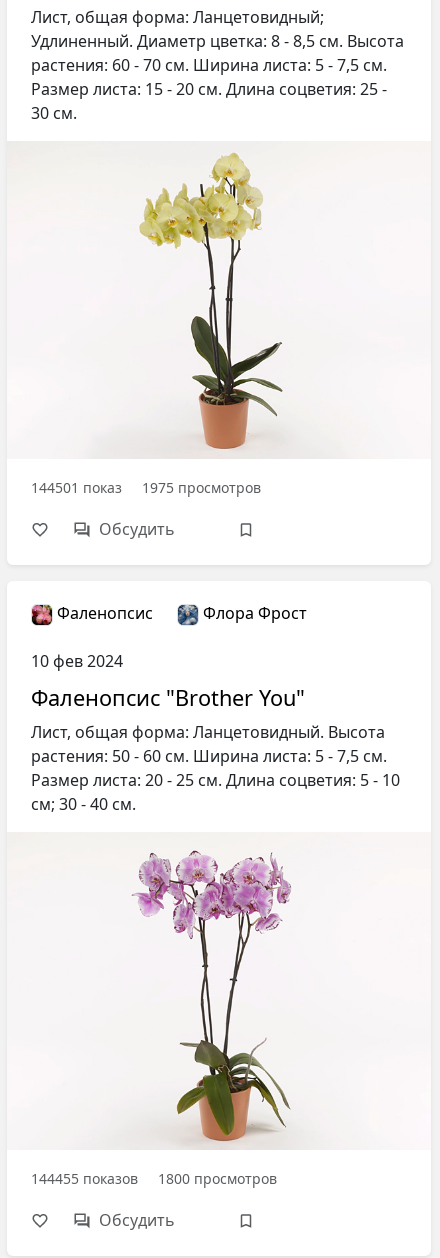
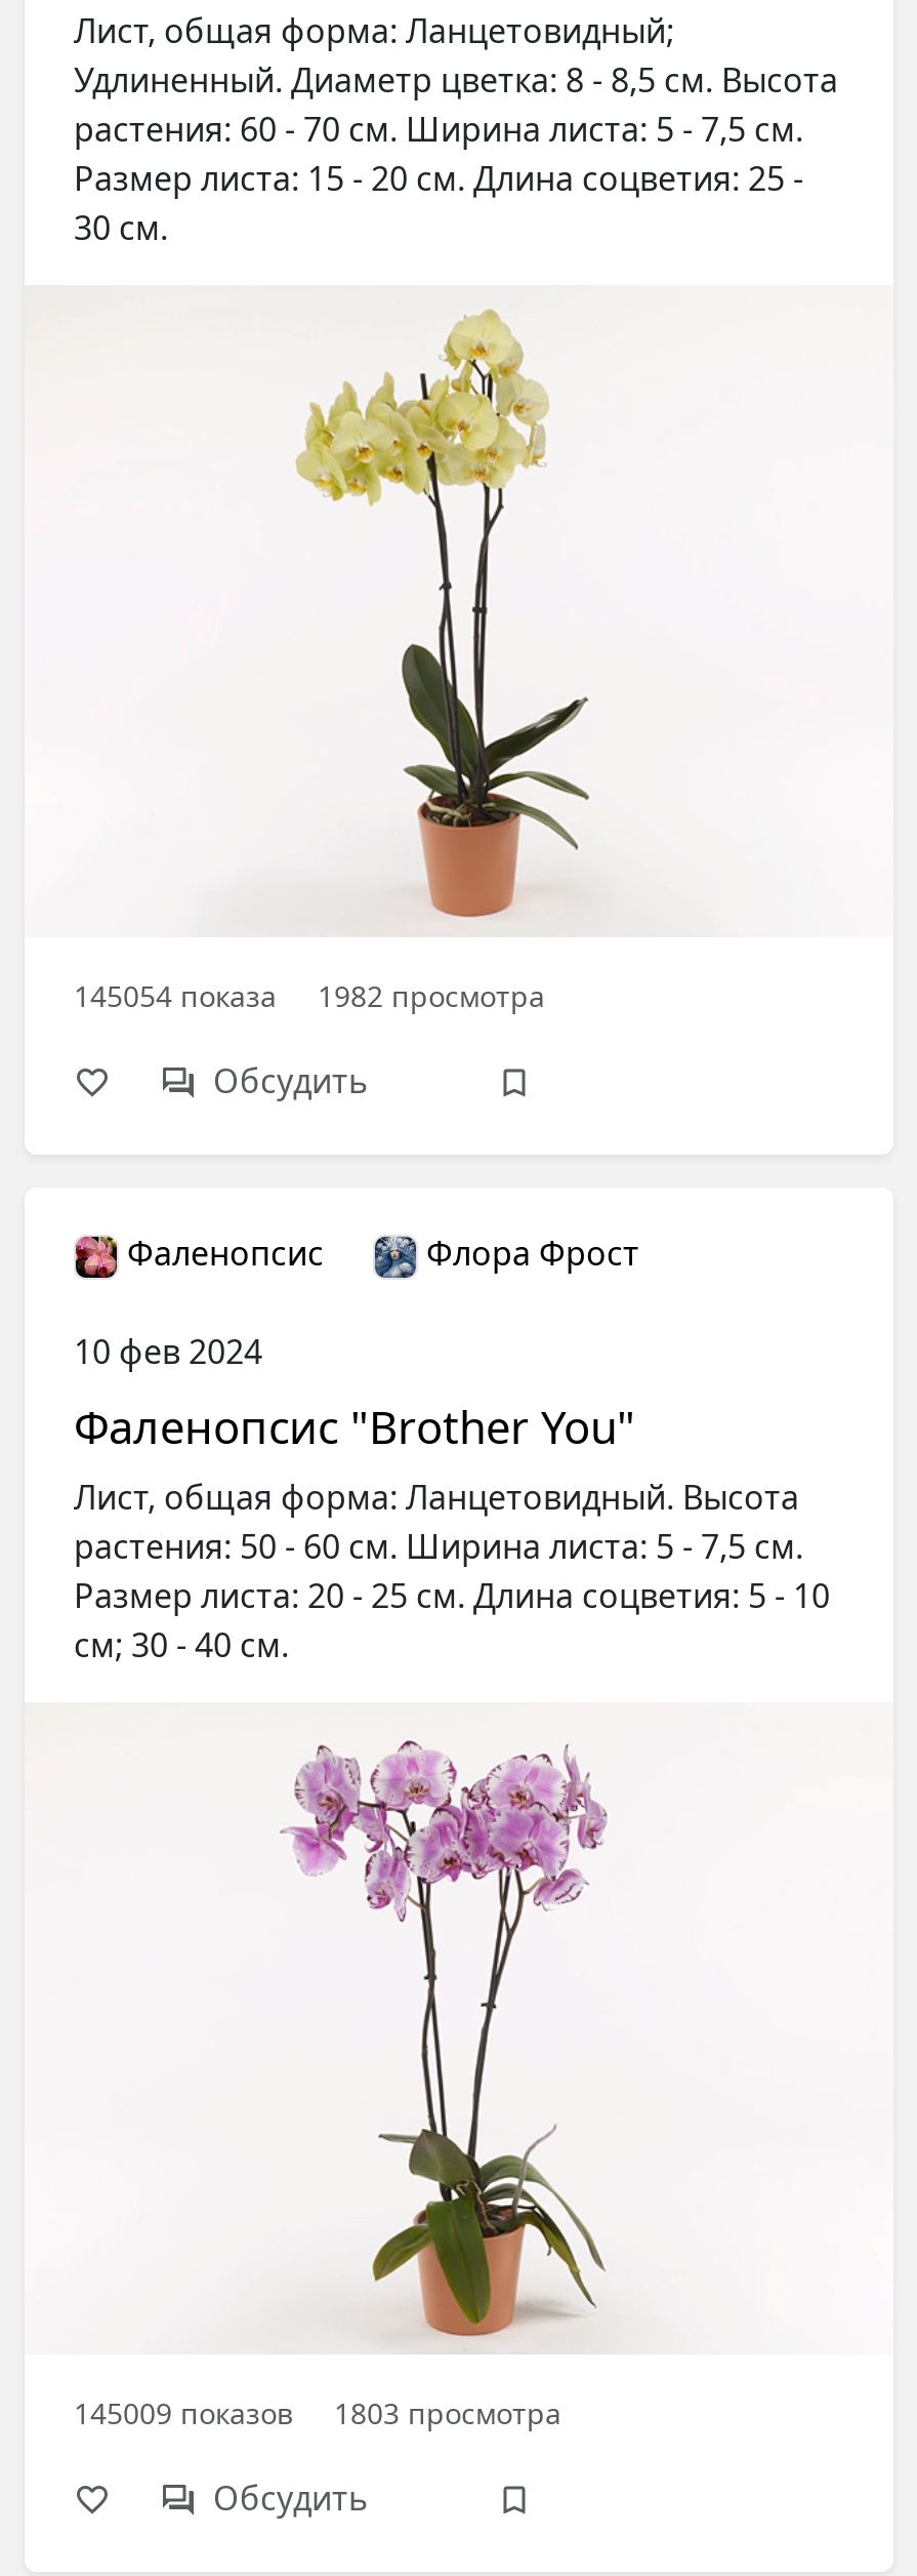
- 144501 показ
- 1975 просмотров
+ 145054 показа
+ 1982 просмотра

- 144455 показов
- 1800 просмотров
+ 145009 показов
+ 1803 просмотра
